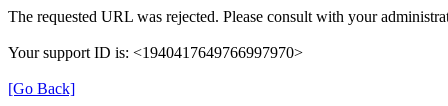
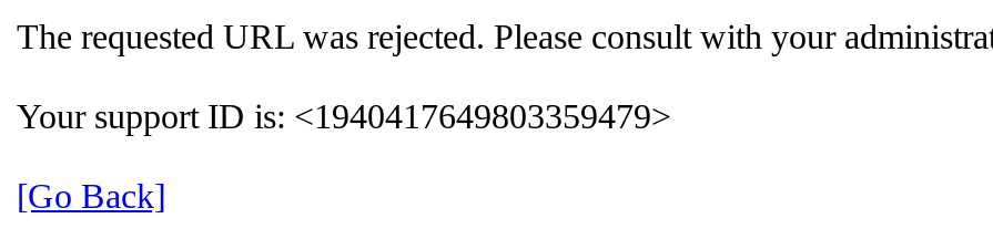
- Your support ID is: <1940417649766997970>
+ Your support ID is: <1940417649803359479>
